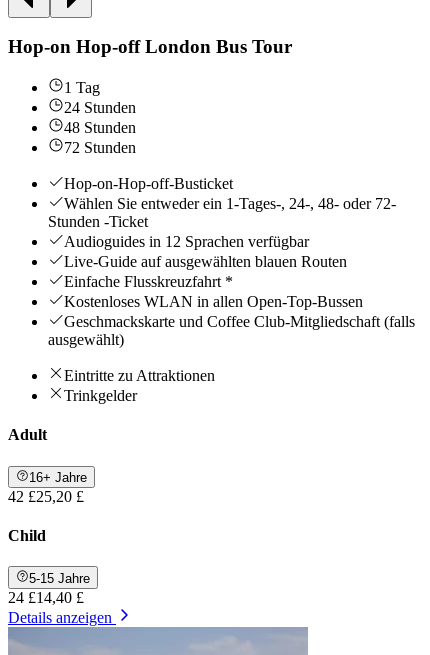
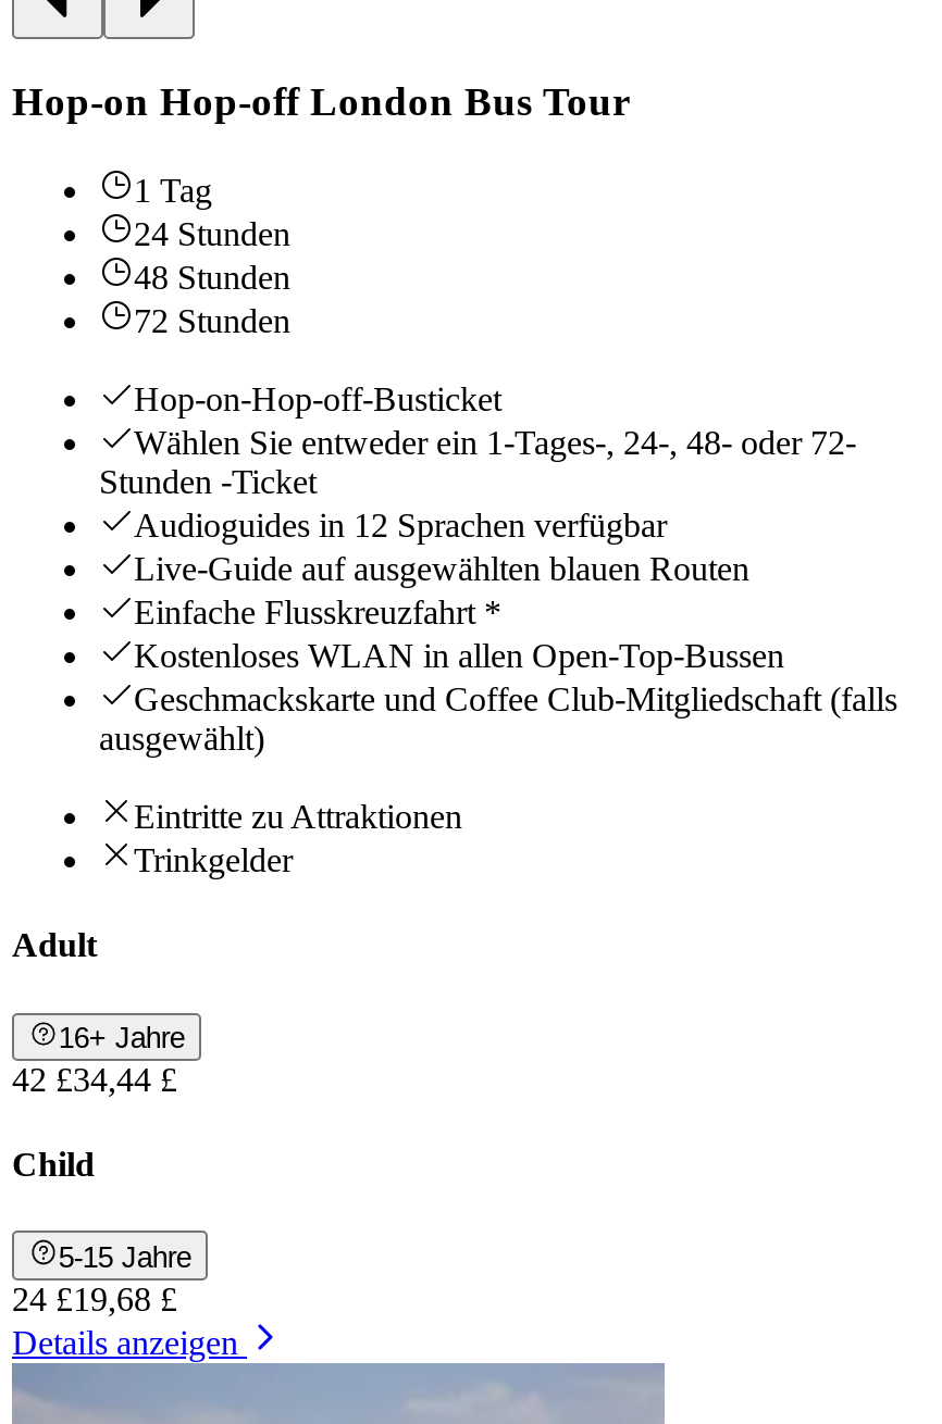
- 42 £25,20 £
+ 42 £34,44 £

- 24 £14,40 £
+ 24 £19,68 £
